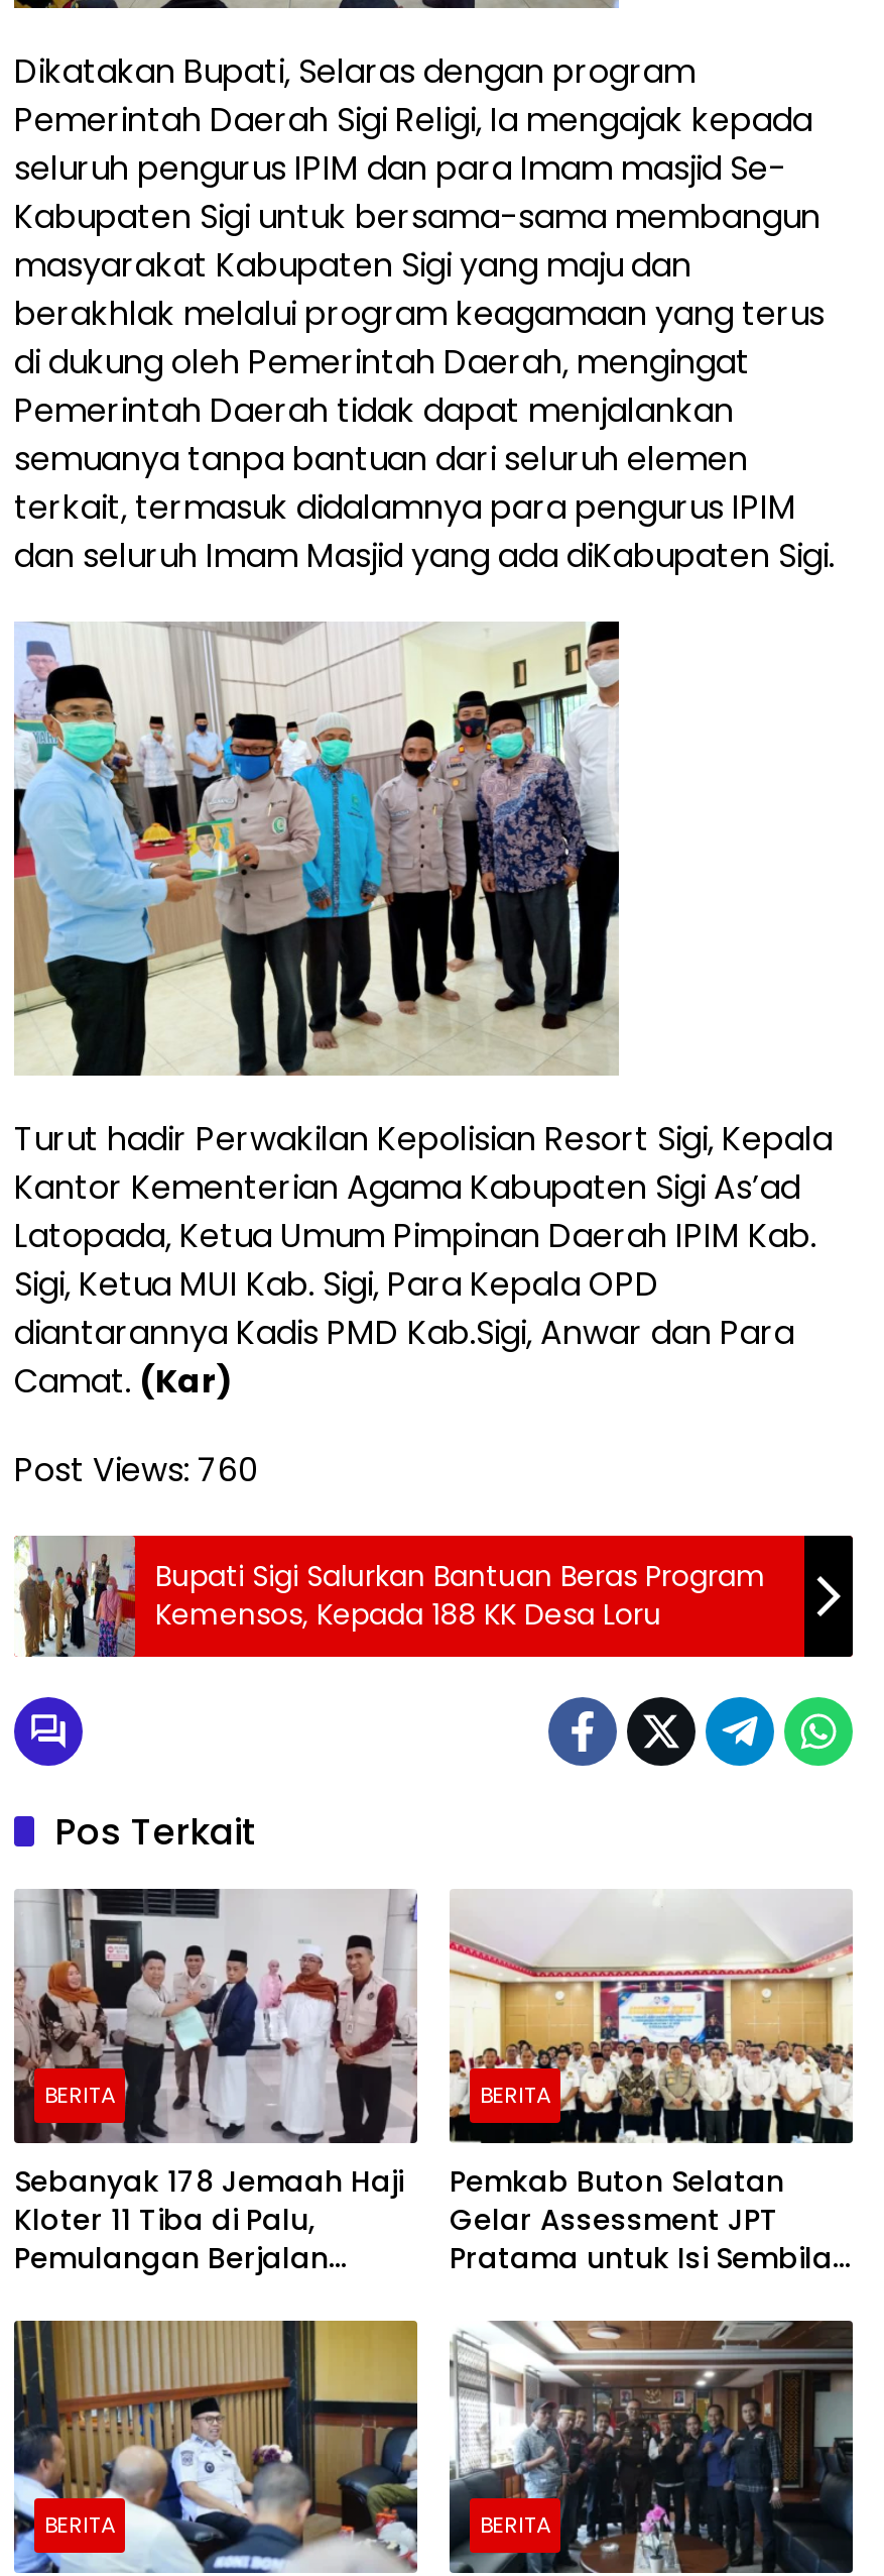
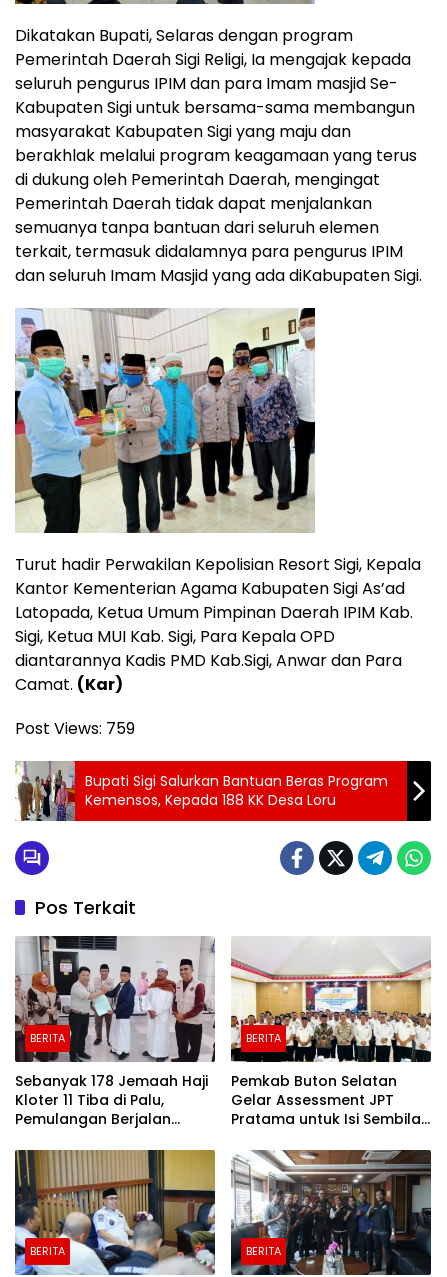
- Post Views: 760
+ Post Views: 759
